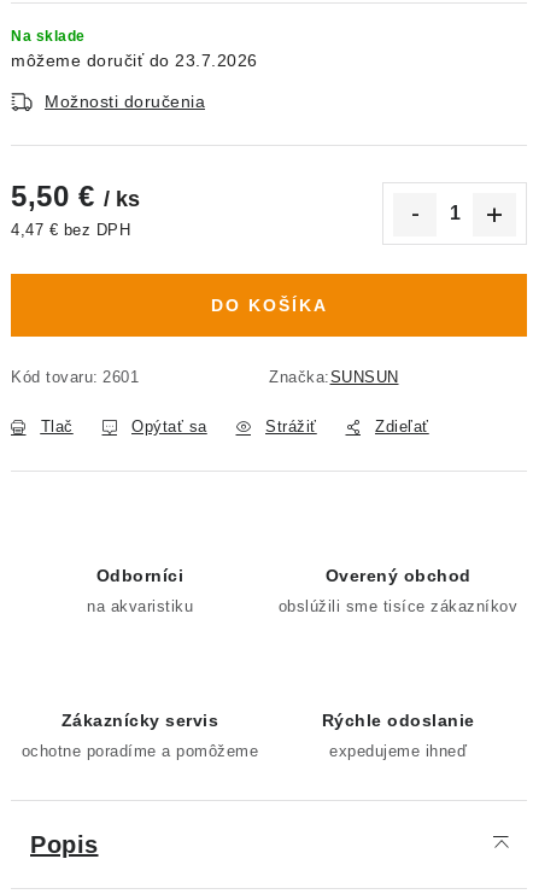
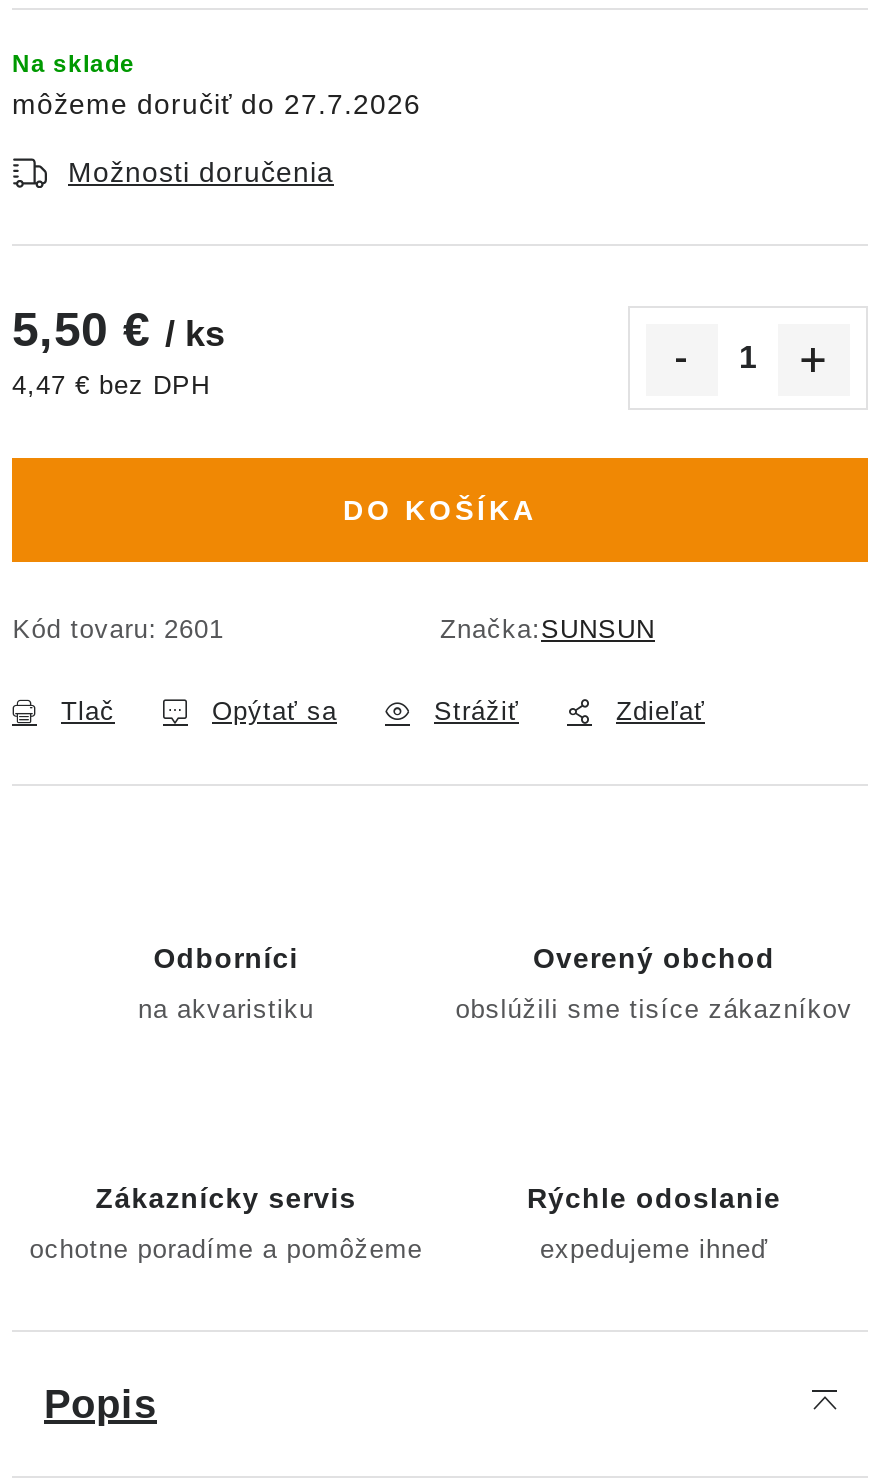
- 23.7.2026
+ 27.7.2026
